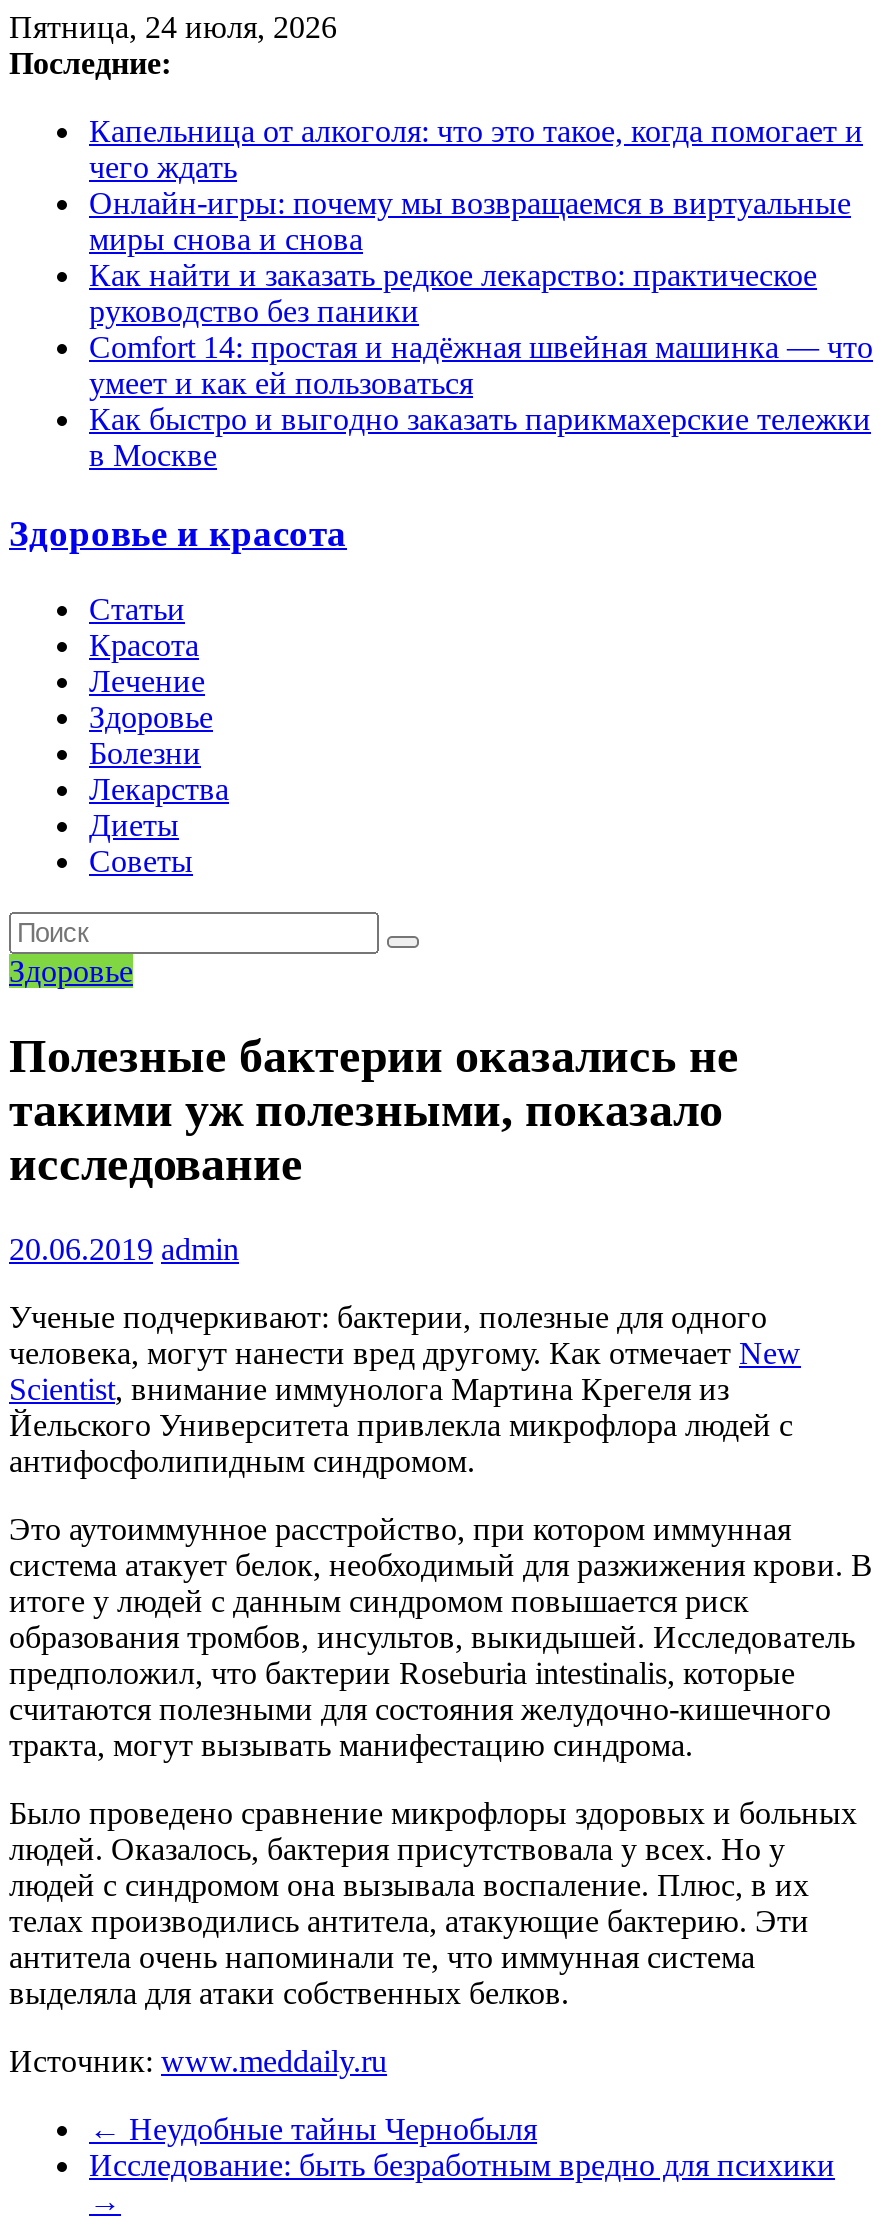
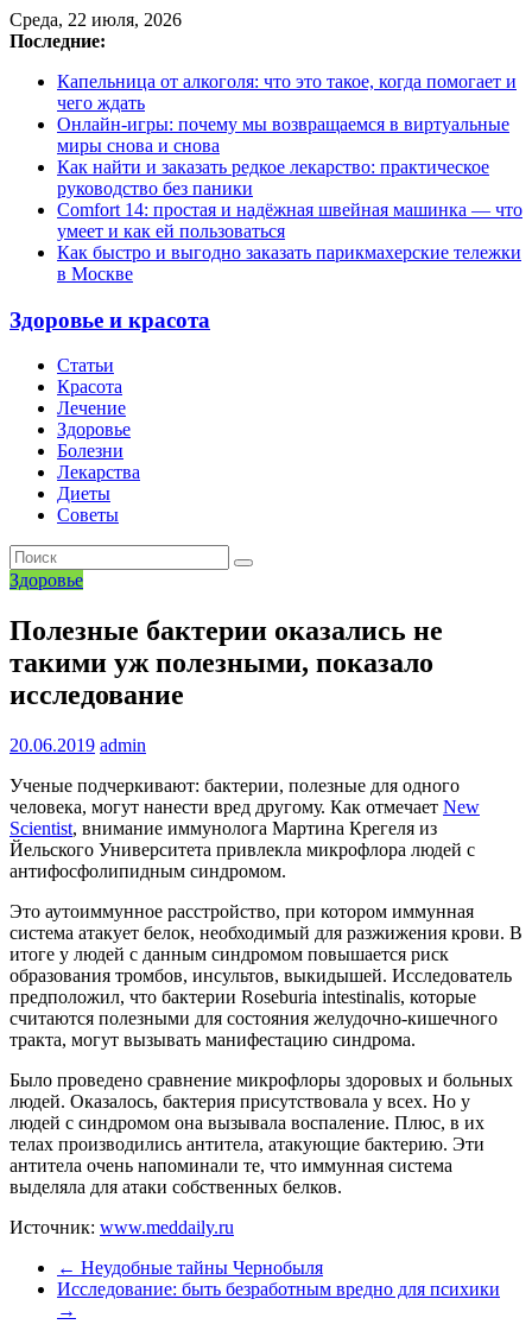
- Пятница, 24 июля, 2026
+ Среда, 22 июля, 2026
